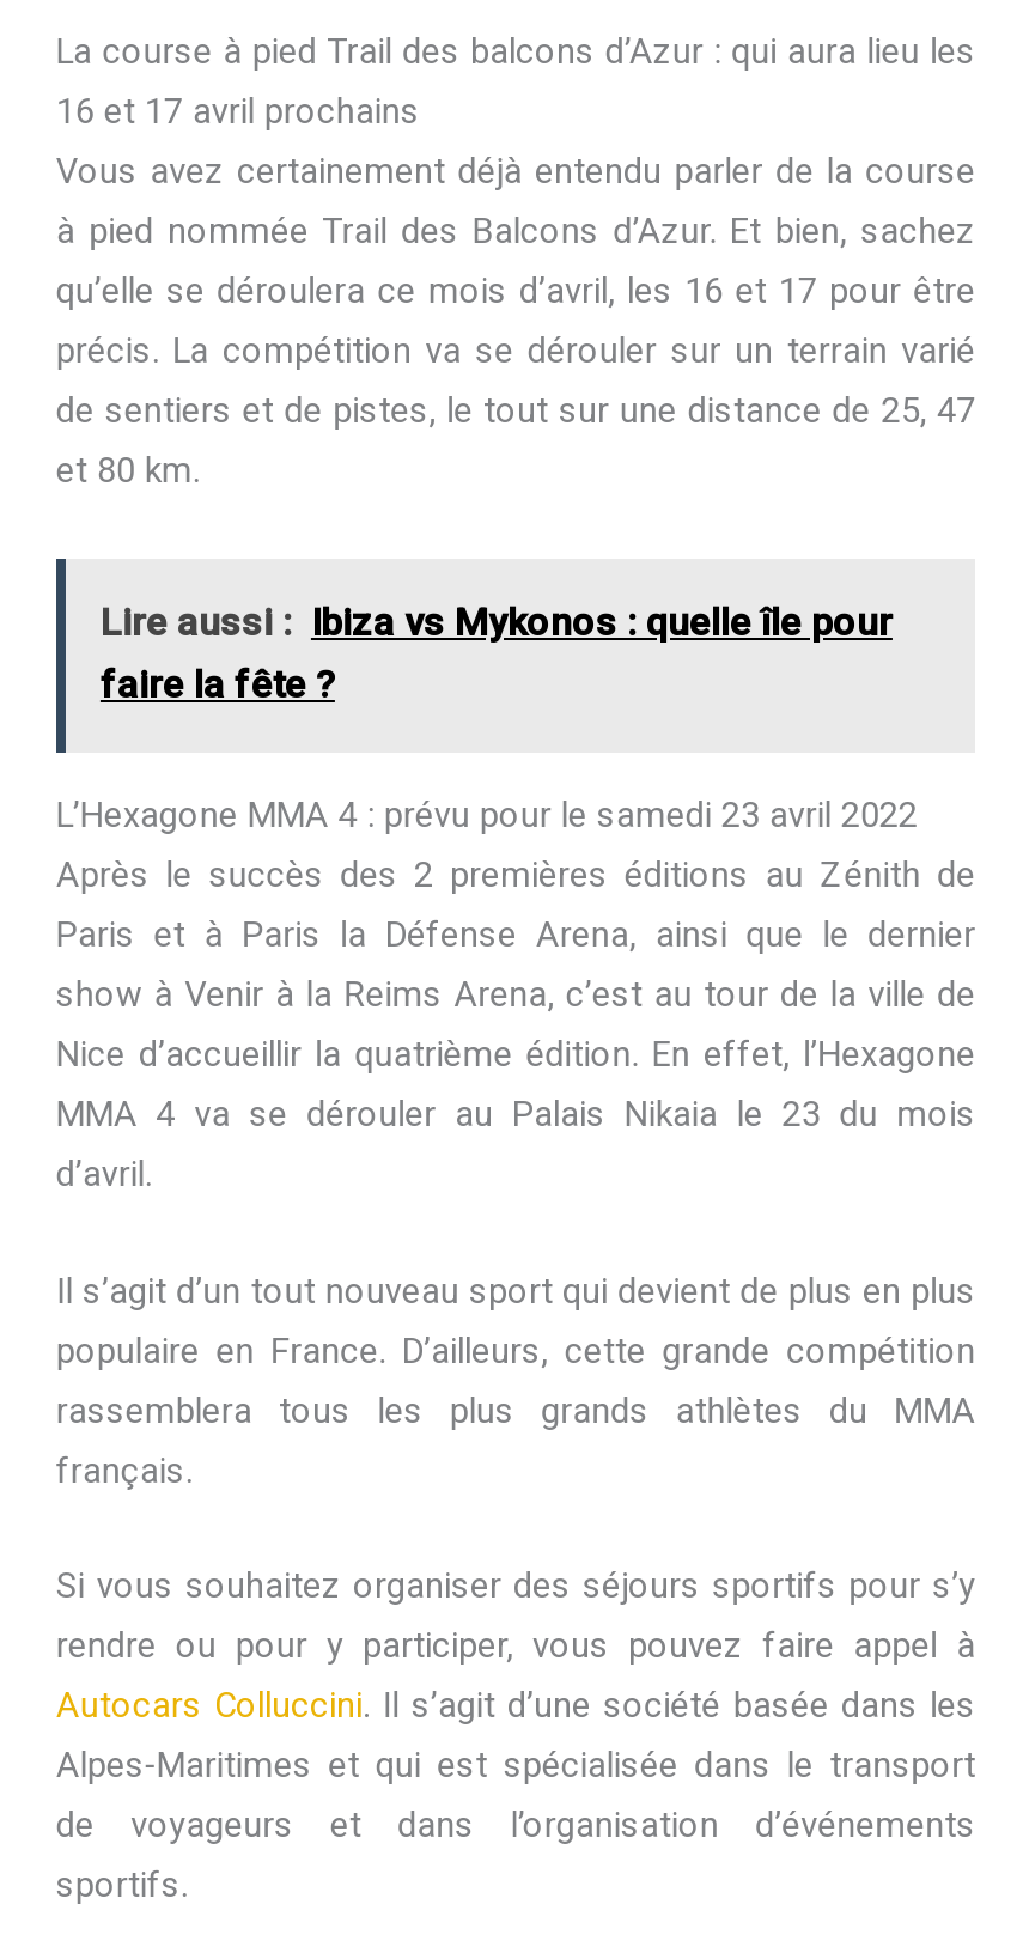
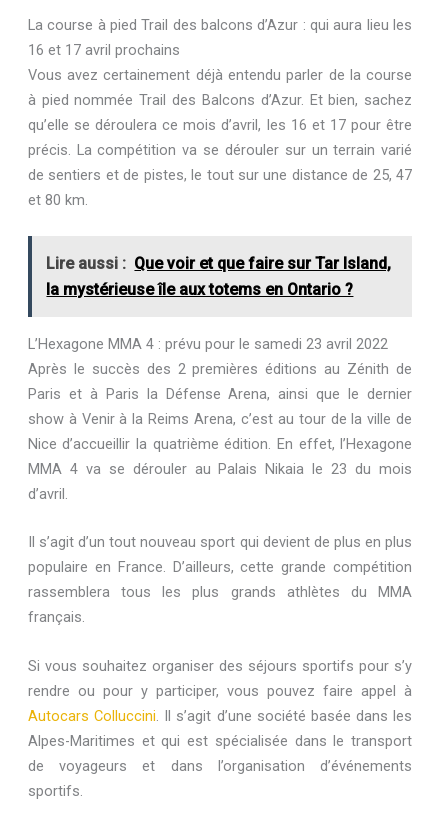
- Lire aussi : Ibiza vs Mykonos : quelle île pour
- faire la fête ?
+ Lire aussi : Que voir et que faire sur Tar Island,
+ la mystérieuse île aux totems en Ontario ?
